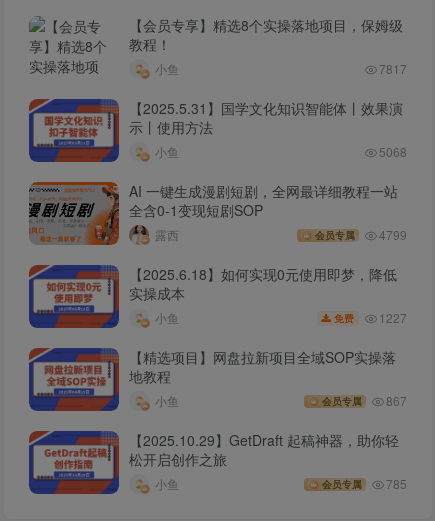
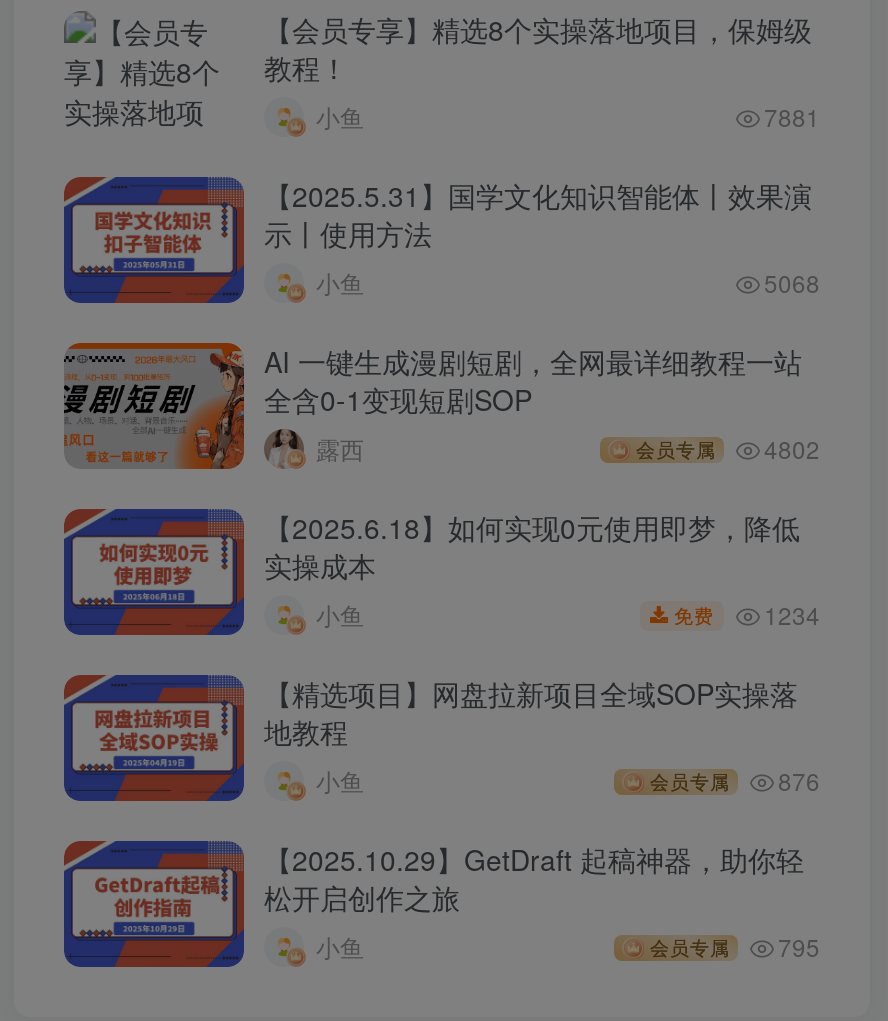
- 7817
+ 7881

- 会员专属 4799
+ 会员专属 4802

- 免费 1227
+ 免费 1234

- 会员专属 867
+ 会员专属 876

- 会员专属 785
+ 会员专属 795
